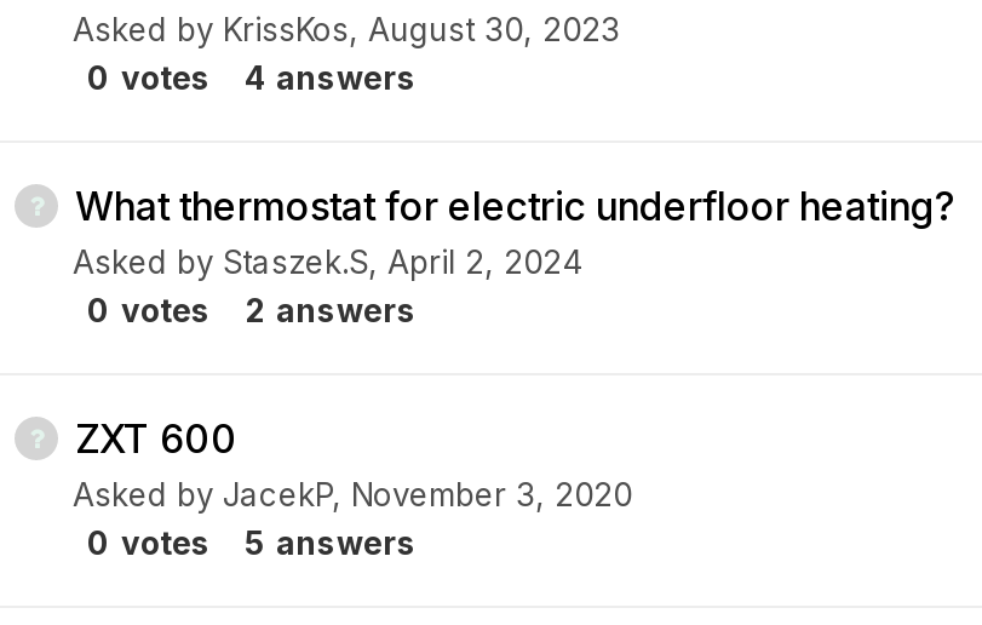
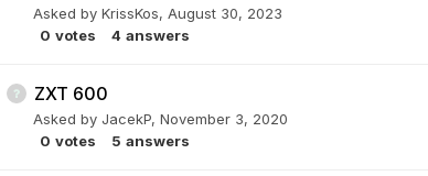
- What thermostat for electric underfloor heating?
- Asked by Staszek.S, April 2, 2024
- 0 votes
- 2 answers
